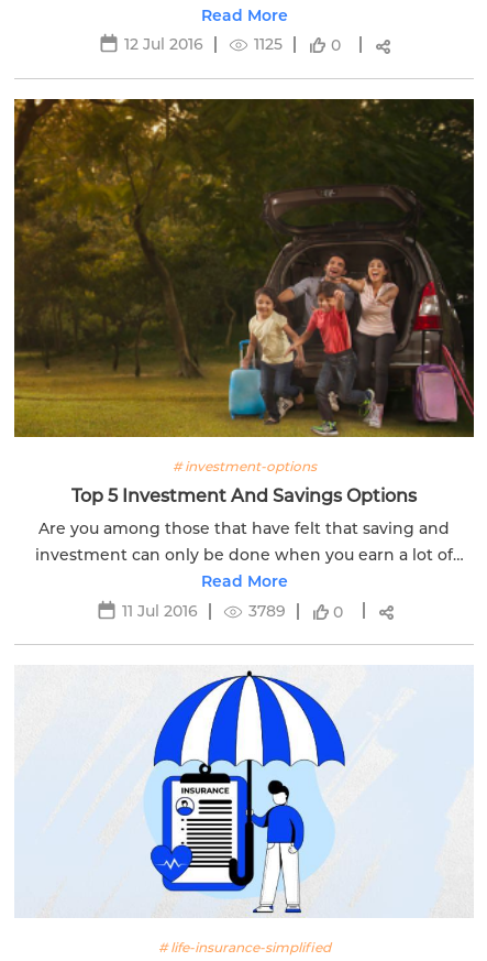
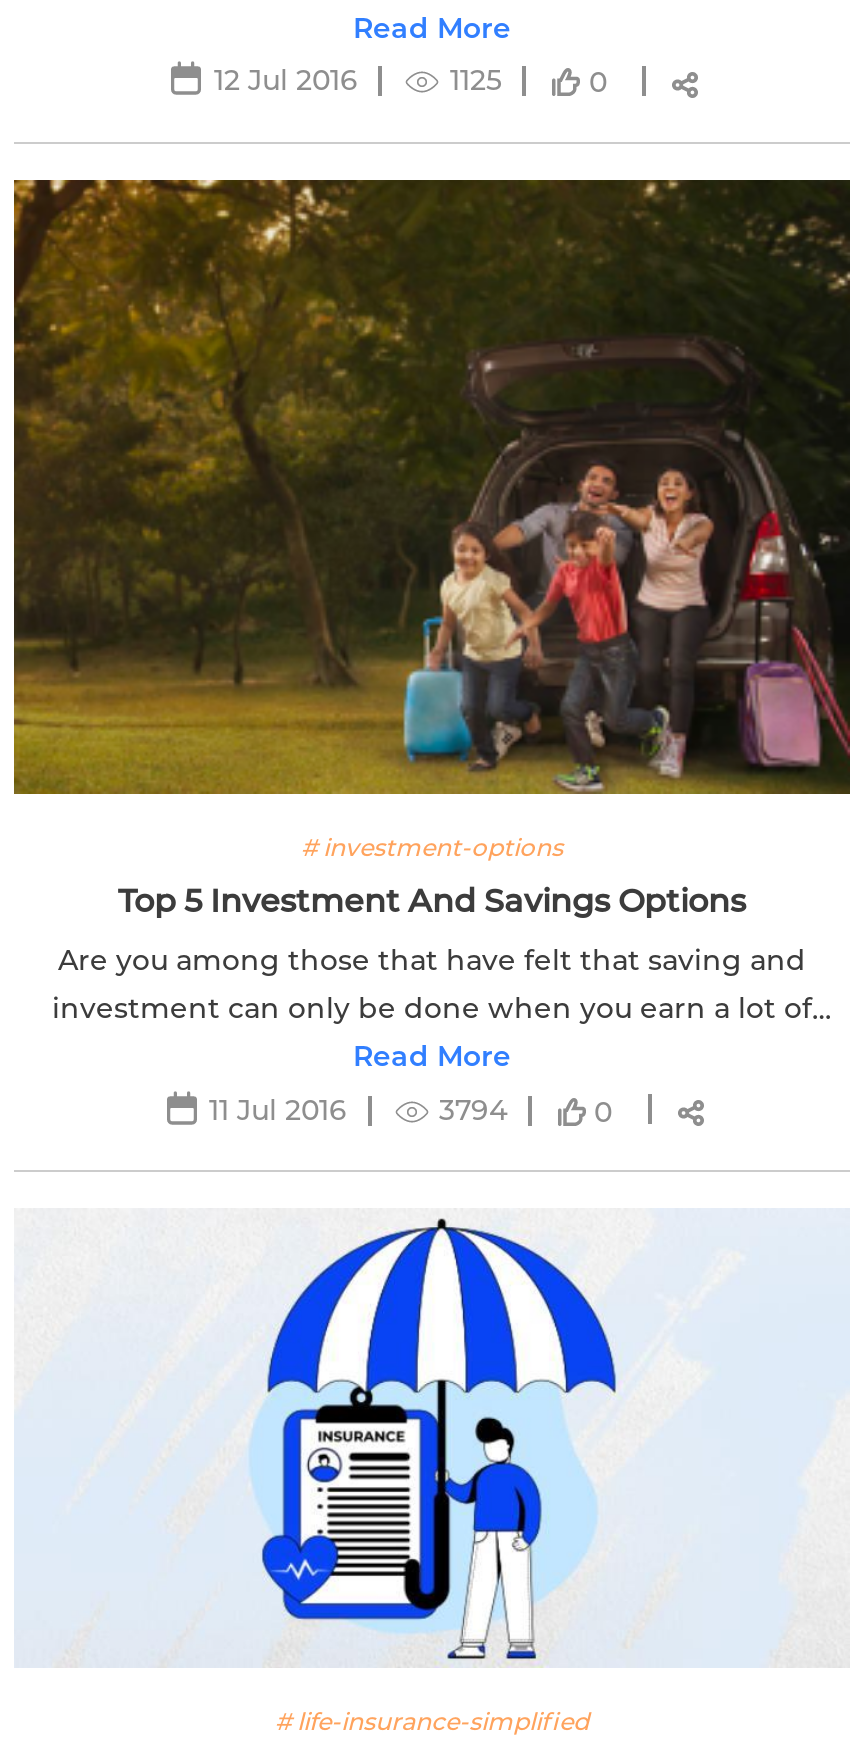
- 3789
+ 3794
